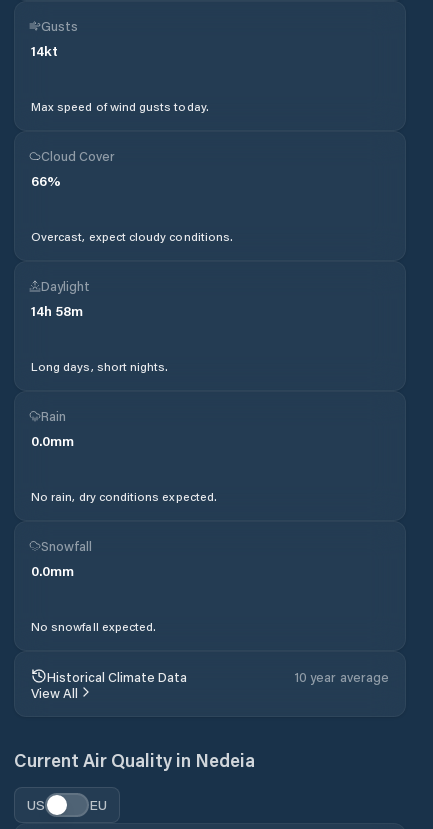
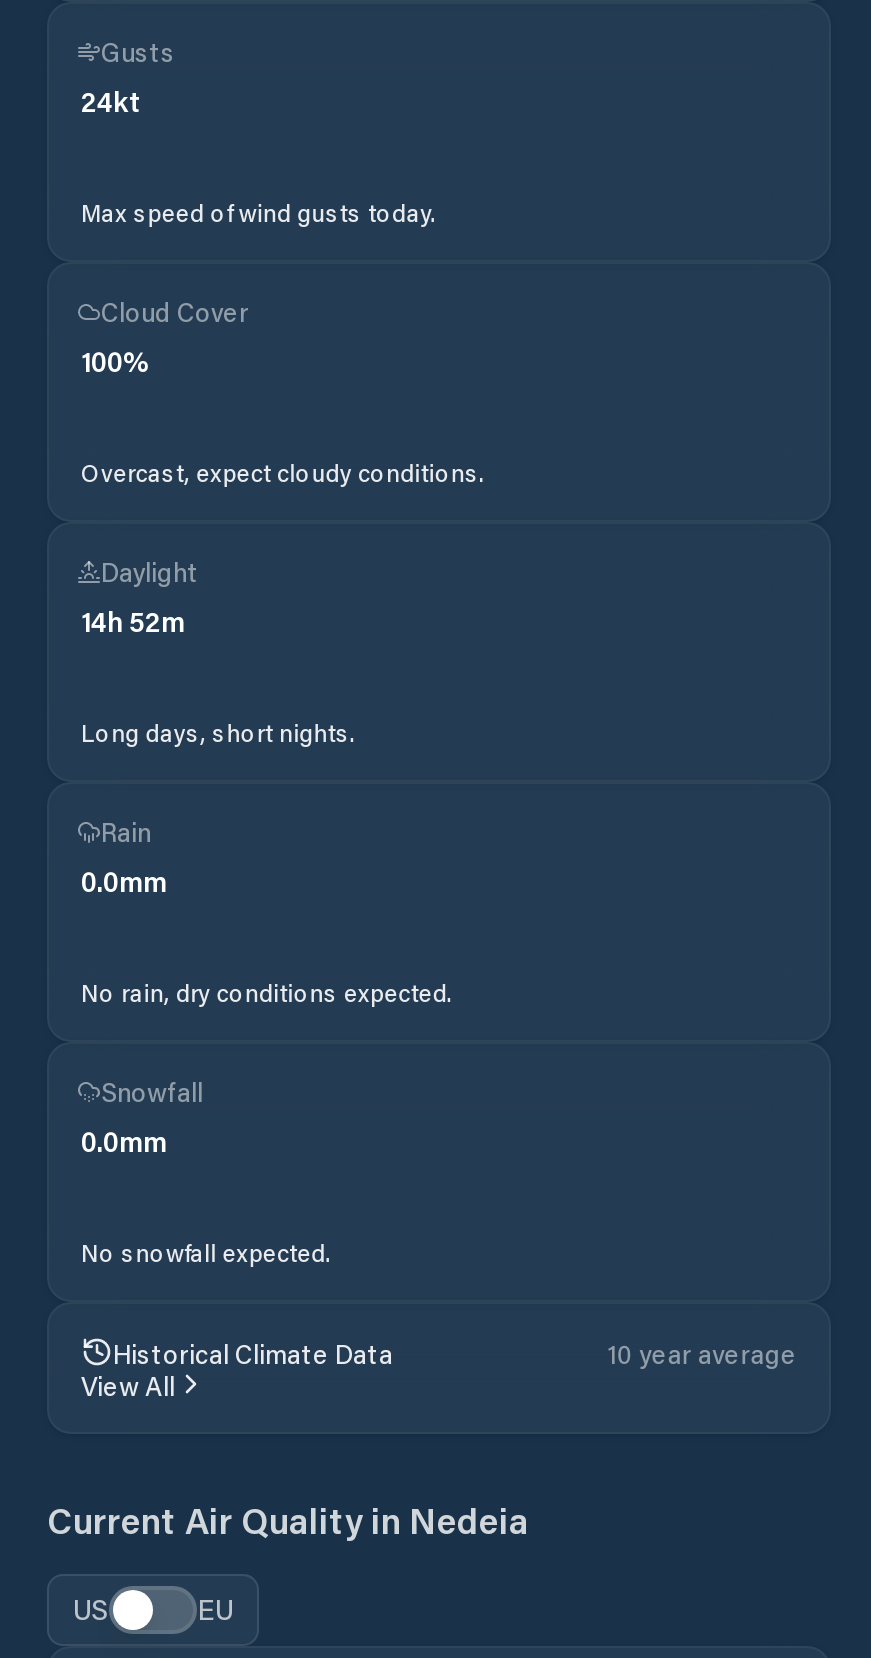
- 14kt
+ 24kt

- 66%
+ 100%

- 14h 58m
+ 14h 52m
